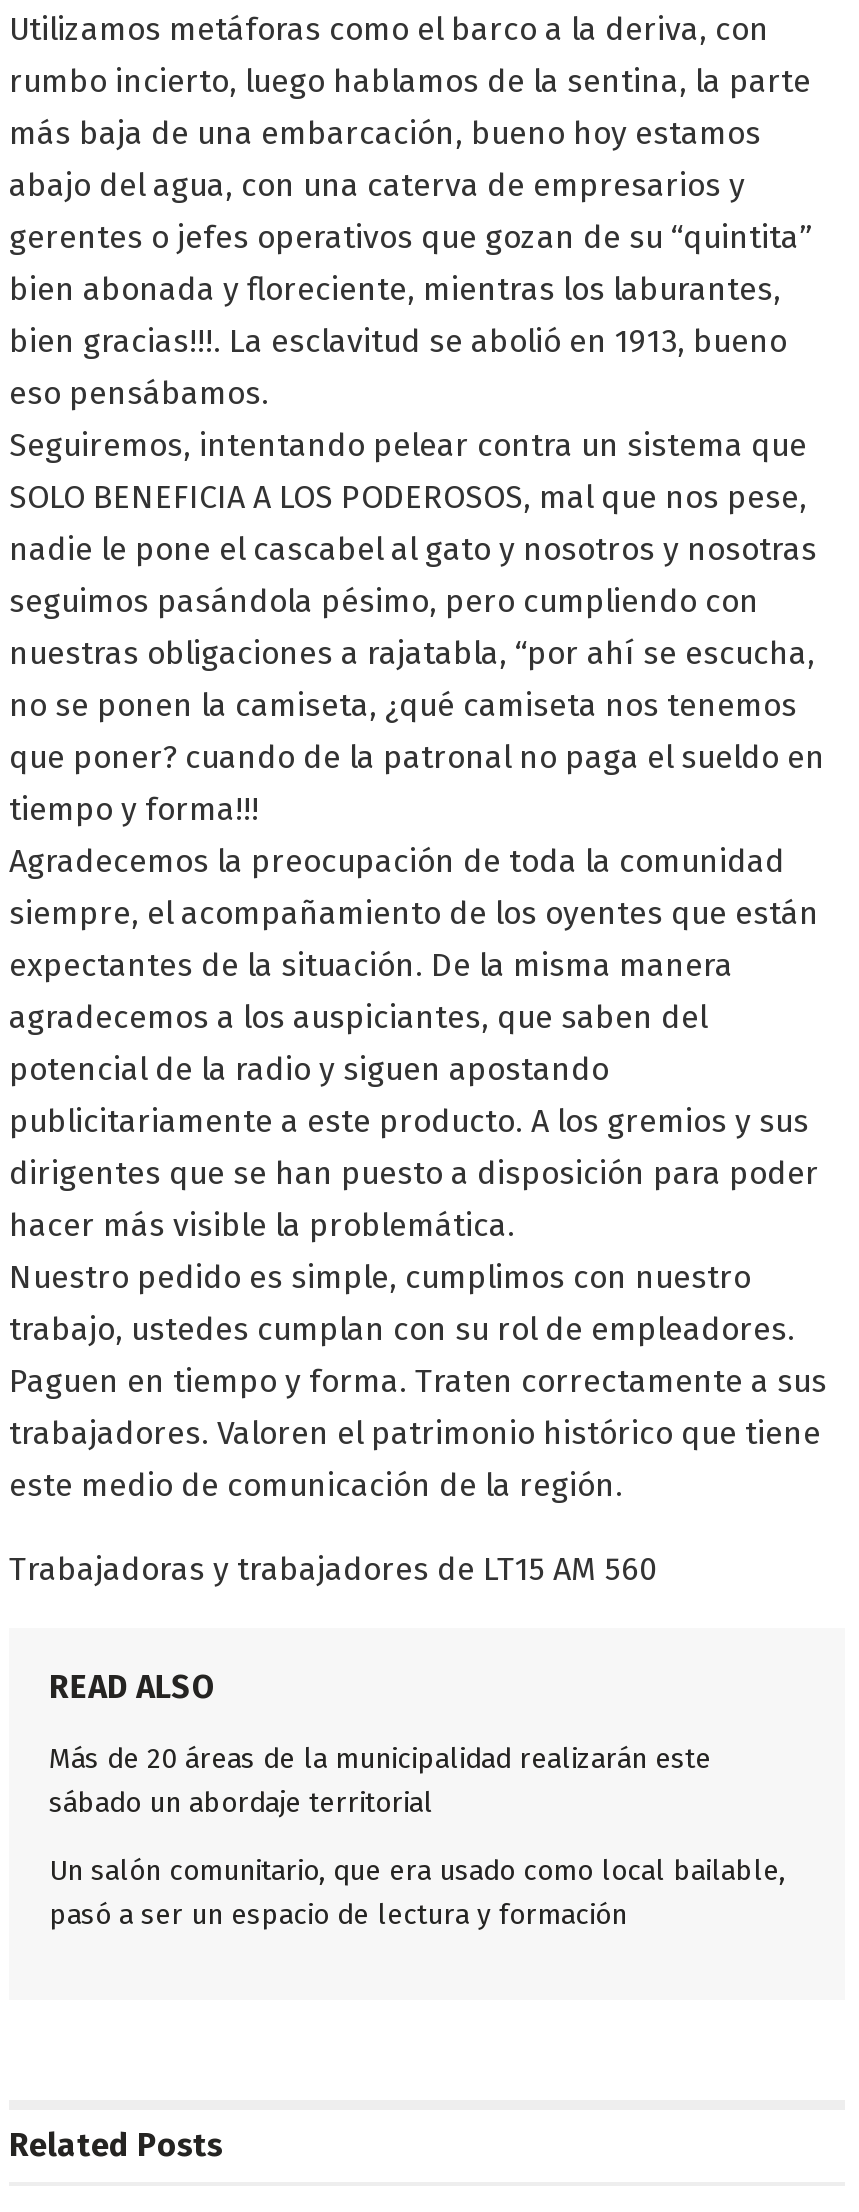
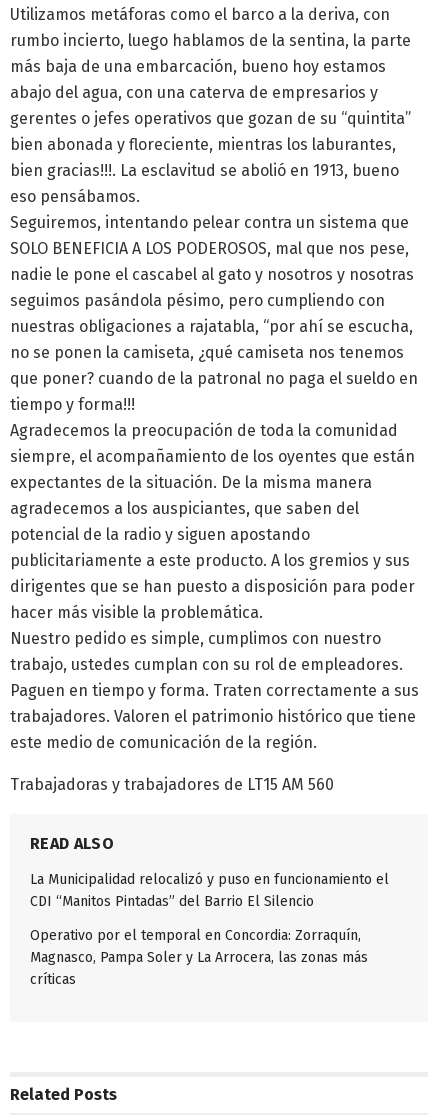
- Más de 20 áreas de la municipalidad realizarán este
- sábado un abordaje territorial
+ La Municipalidad relocalizó y puso en funcionamiento el
+ CDI “Manitos Pintadas” del Barrio El Silencio

- Un salón comunitario, que era usado como local bailable,
- pasó a ser un espacio de lectura y formación
+ Operativo por el temporal en Concordia: Zorraquín,
+ Magnasco, Pampa Soler y La Arrocera, las zonas más
+ críticas
